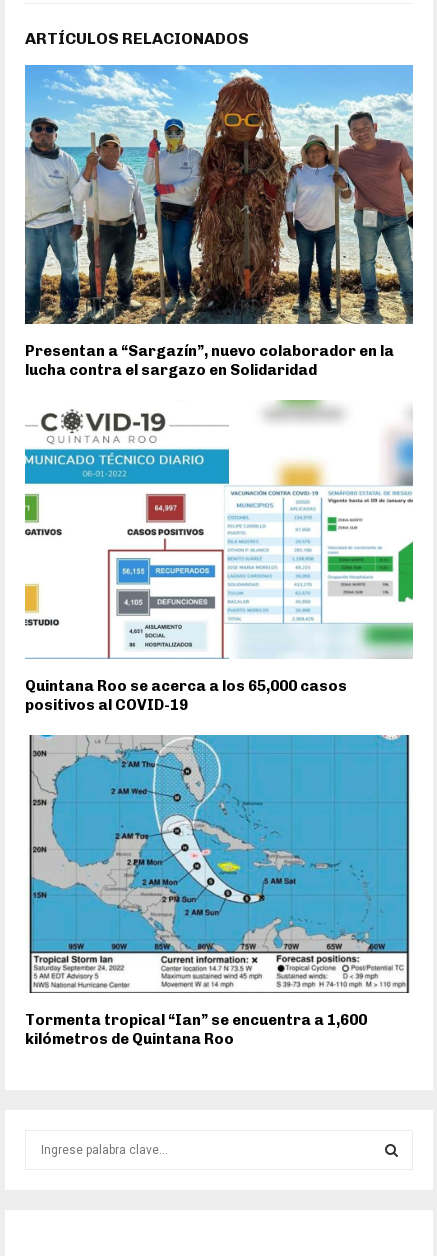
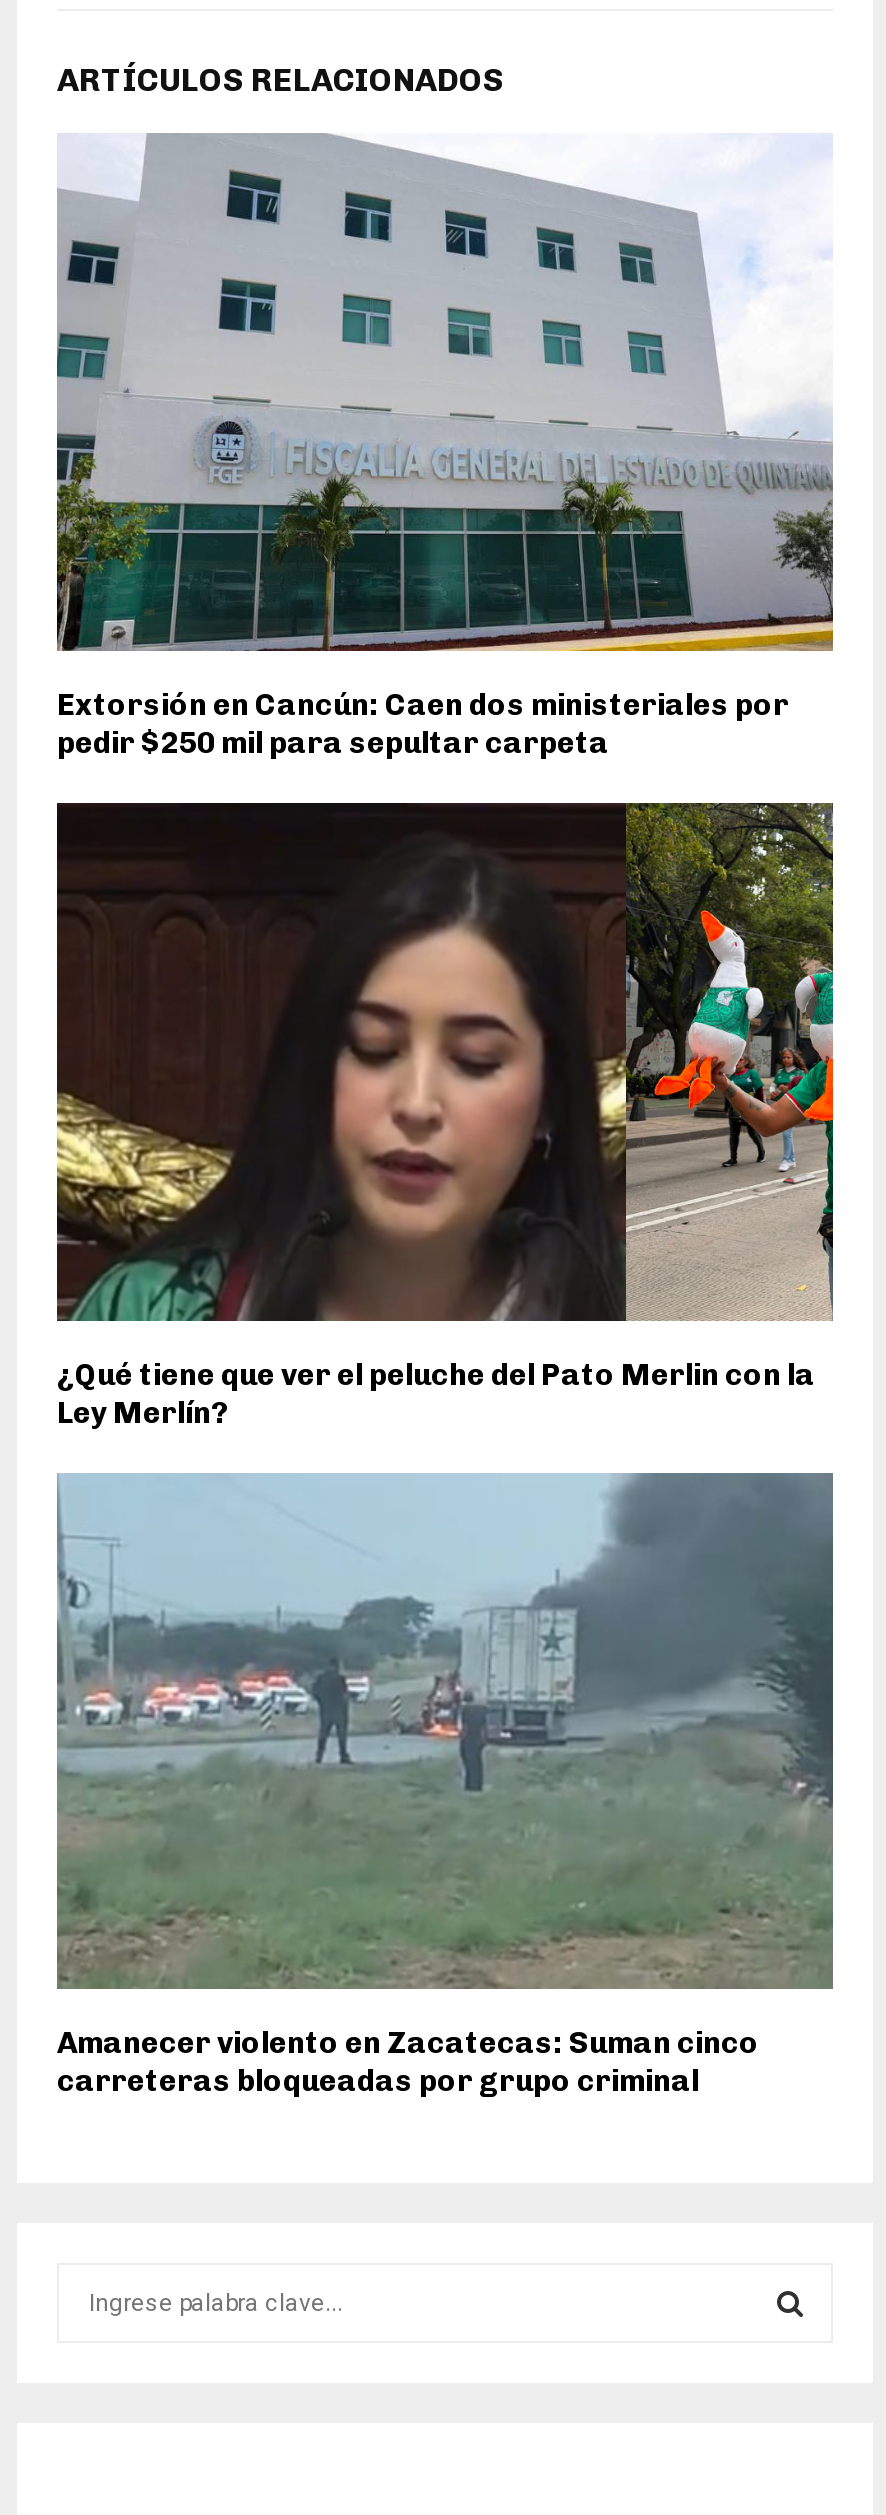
- [image]
- Presentan a “Sargazín”, nuevo colaborador en la
- lucha contra el sargazo en Solidaridad
+ [image]
+ Extorsión en Cancún: Caen dos ministeriales por
+ pedir $250 mil para sepultar carpeta

- [image]
- Quintana Roo se acerca a los 65,000 casos
- positivos al COVID-19
+ [image]
+ ¿Qué tiene que ver el peluche del Pato Merlin con la
+ Ley Merlín?

- [image]
- Tormenta tropical “Ian” se encuentra a 1,600
- kilómetros de Quintana Roo
+ [image]
+ Amanecer violento en Zacatecas: Suman cinco
+ carreteras bloqueadas por grupo criminal
